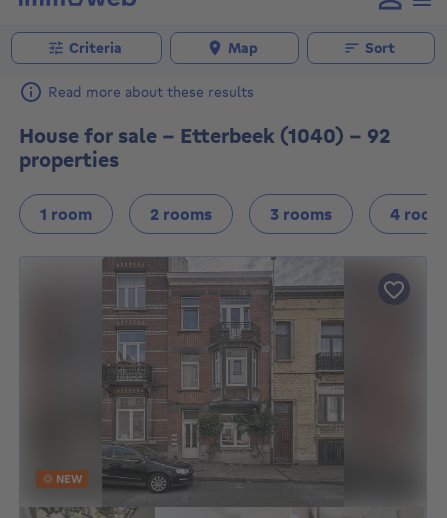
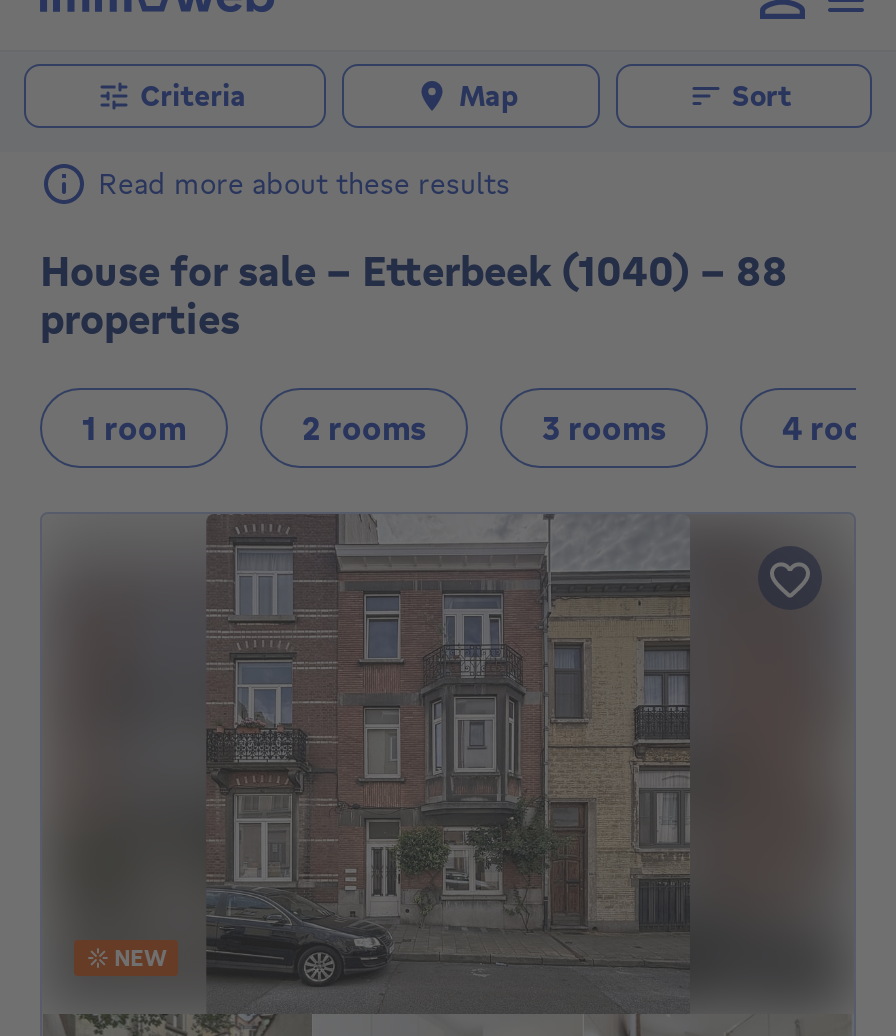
- House for sale - Etterbeek (1040) - 92
+ House for sale - Etterbeek (1040) - 88
